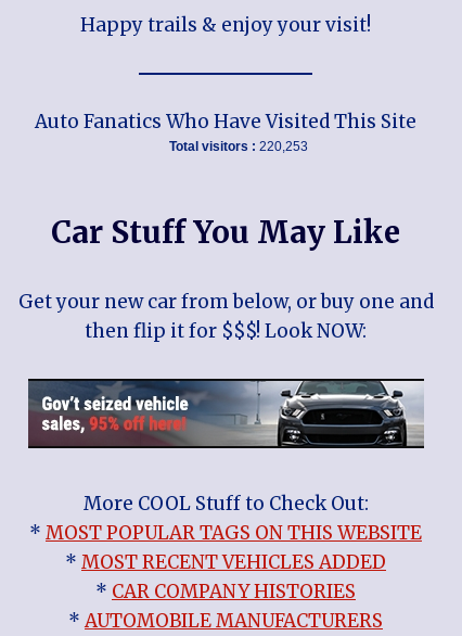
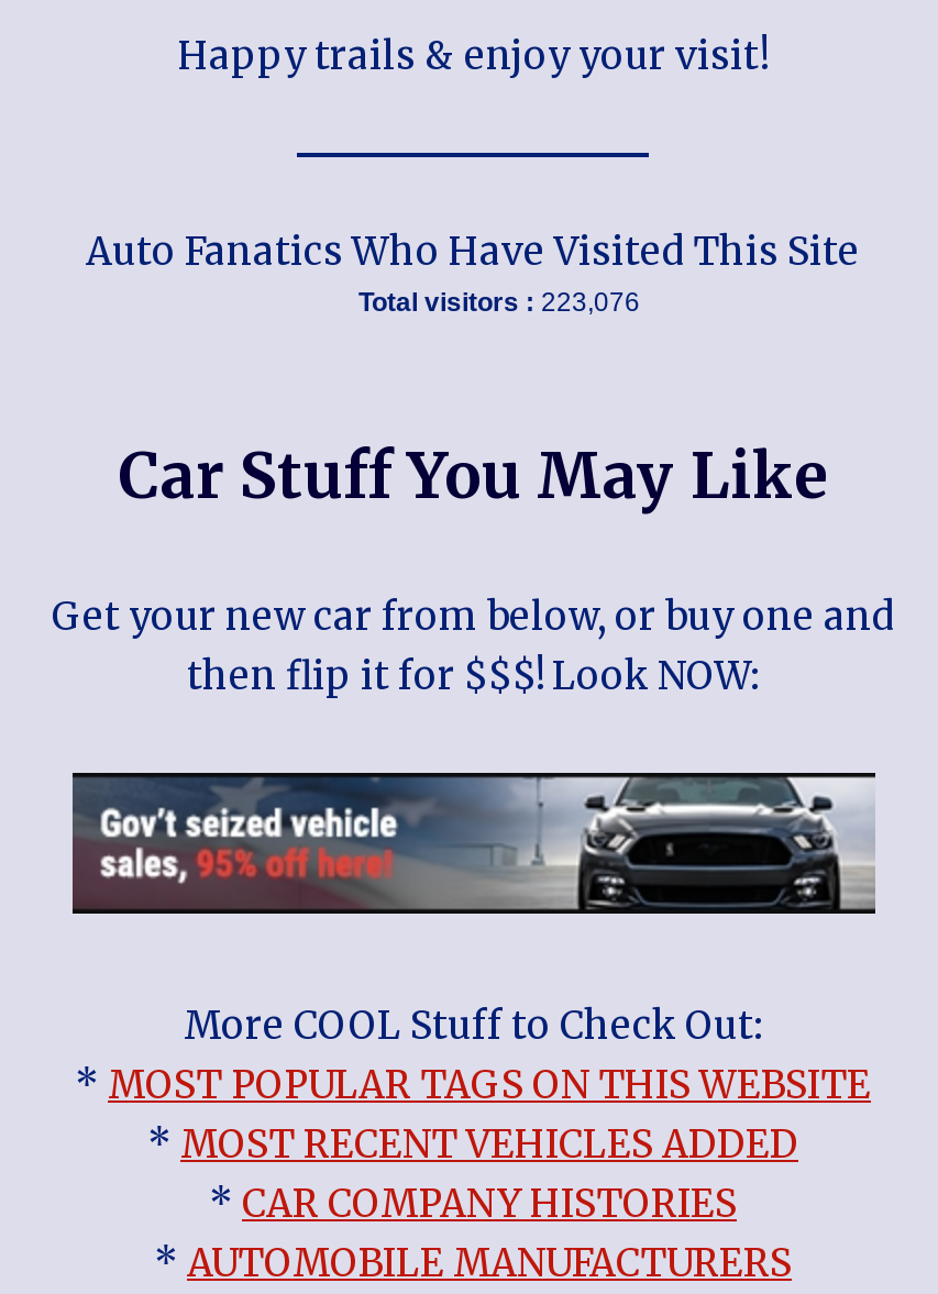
- Total visitors : 220,253
+ Total visitors : 223,076
